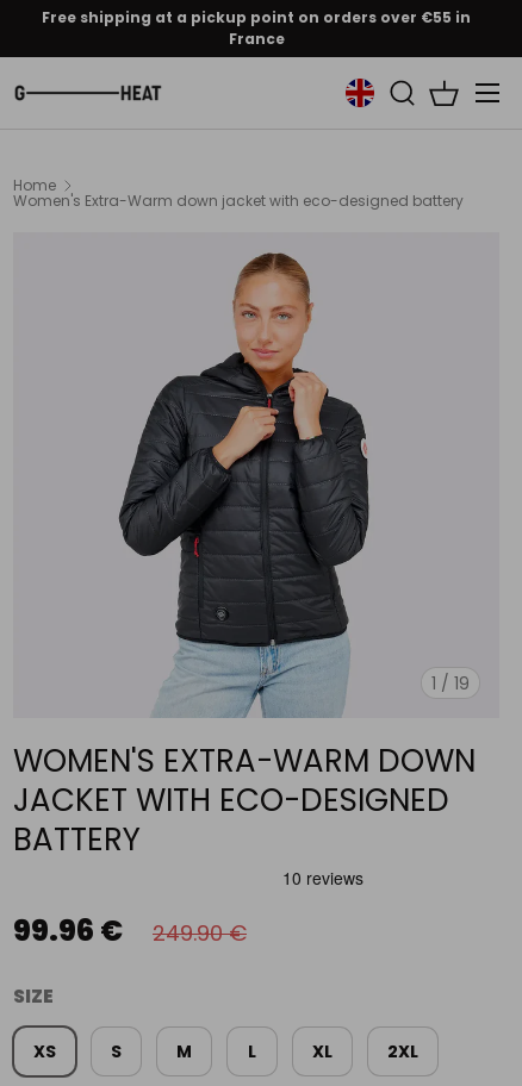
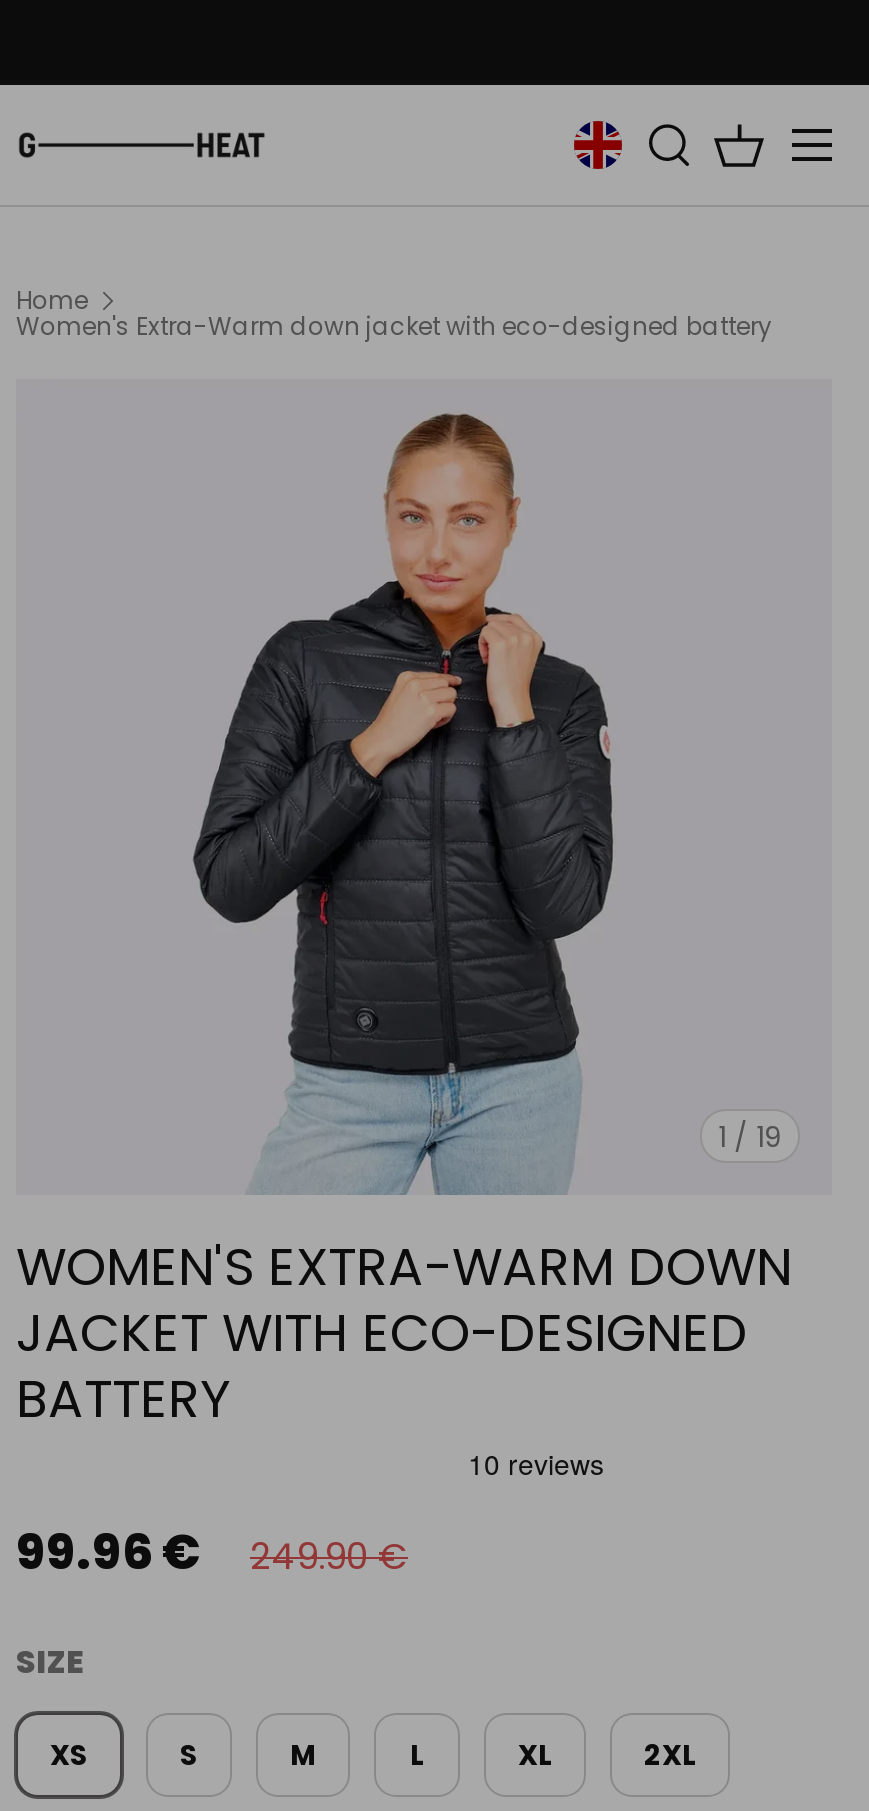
- Free shipping at a pickup point on orders over €55 in
- France
